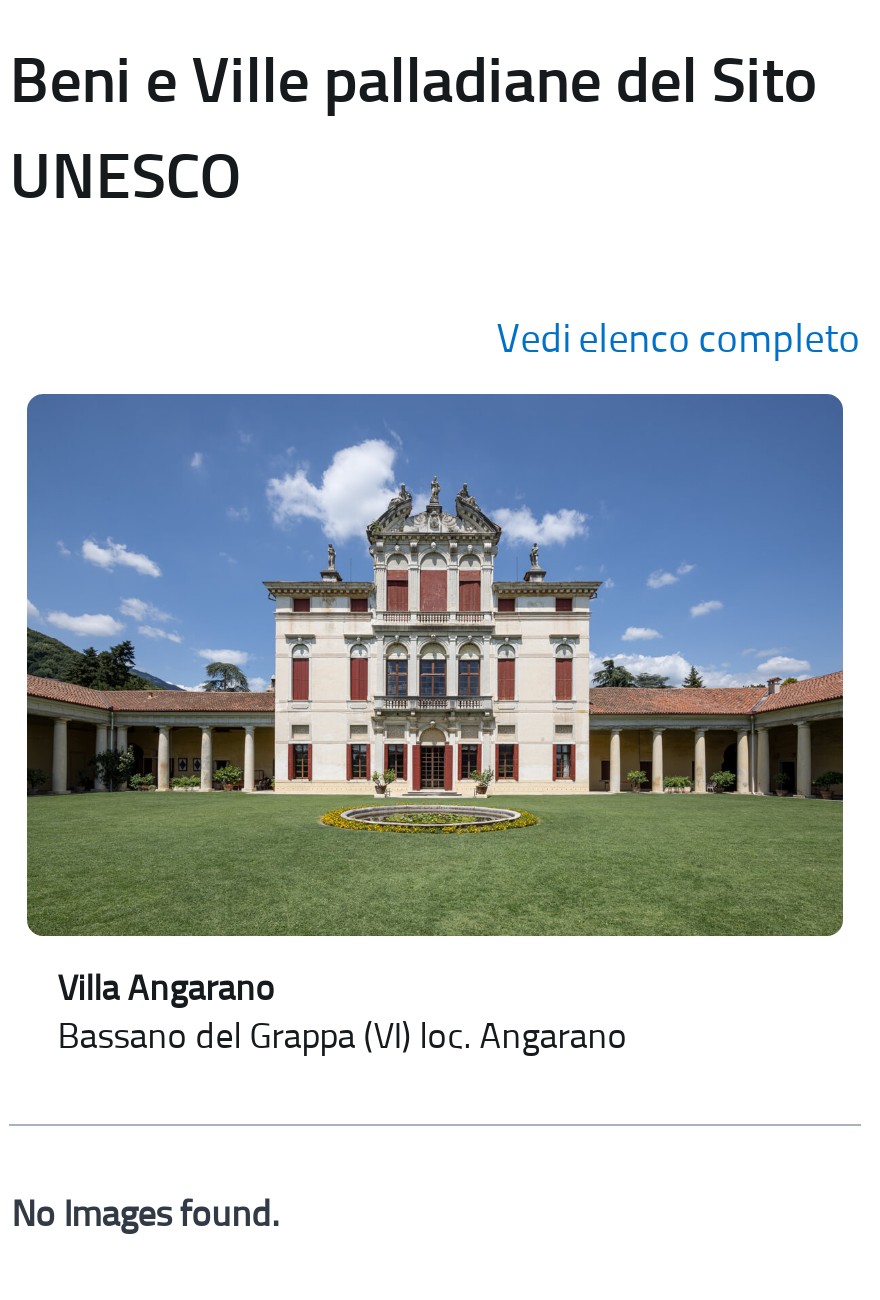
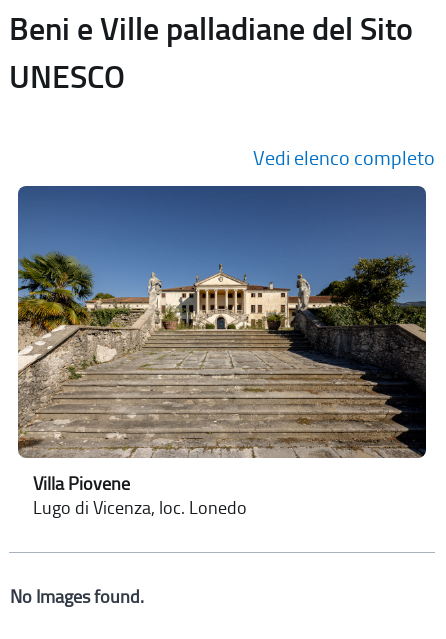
- [image]
- Villa Angarano
- Bassano del Grappa (VI) loc. Angarano
+ [image]
+ Villa Piovene
+ Lugo di Vicenza, loc. Lonedo
